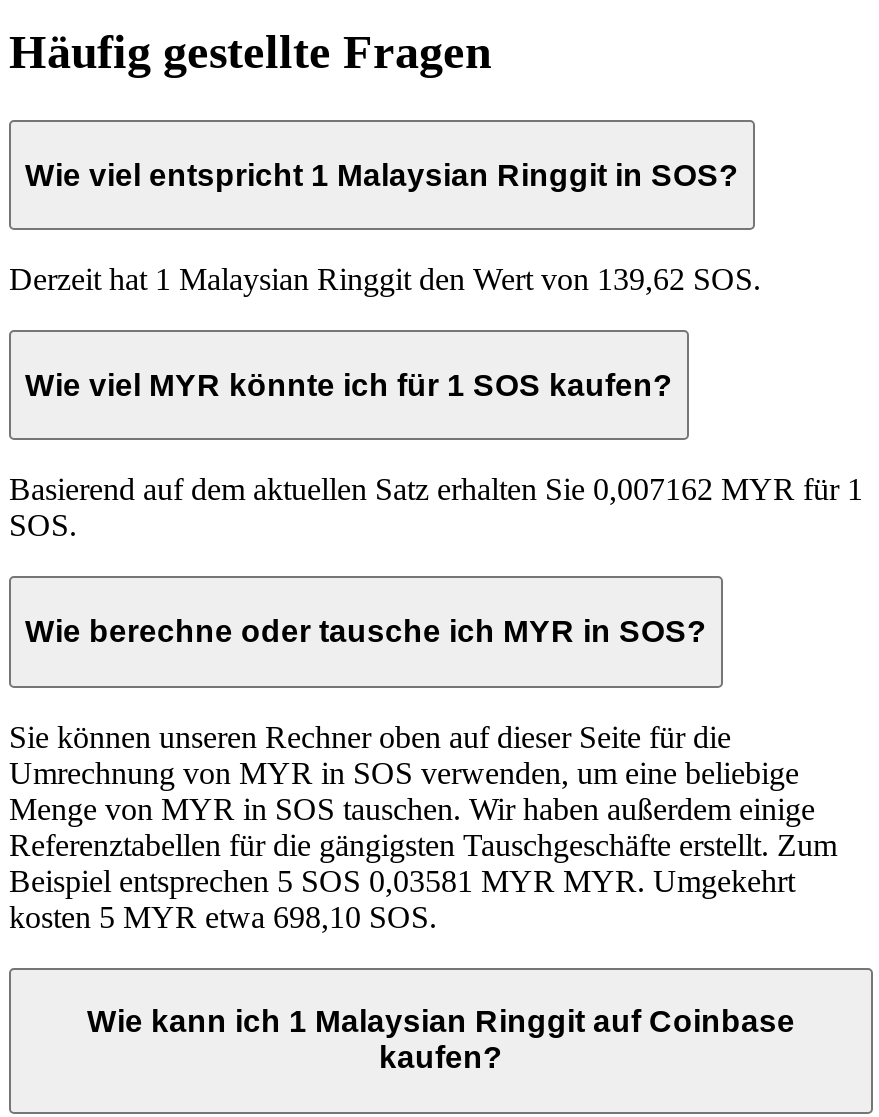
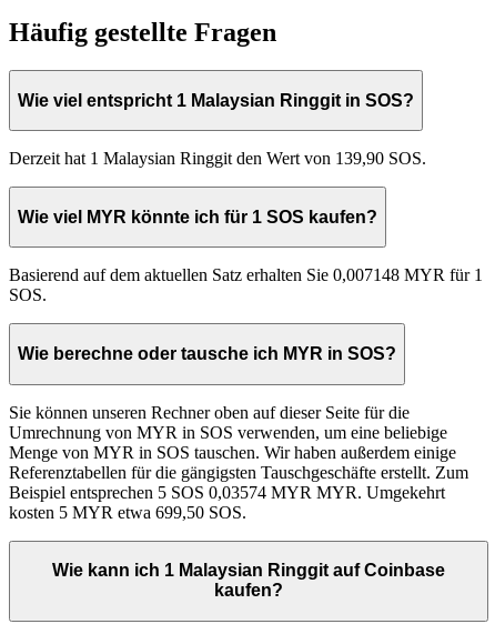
- Derzeit hat 1 Malaysian Ringgit den Wert von 139,62 SOS.
+ Derzeit hat 1 Malaysian Ringgit den Wert von 139,90 SOS.

- Basierend auf dem aktuellen Satz erhalten Sie 0,007162 MYR für 1
+ Basierend auf dem aktuellen Satz erhalten Sie 0,007148 MYR für 1

- Beispiel entsprechen 5 SOS 0,03581 MYR MYR. Umgekehrt
+ Beispiel entsprechen 5 SOS 0,03574 MYR MYR. Umgekehrt

- kosten 5 MYR etwa 698,10 SOS.
+ kosten 5 MYR etwa 699,50 SOS.
